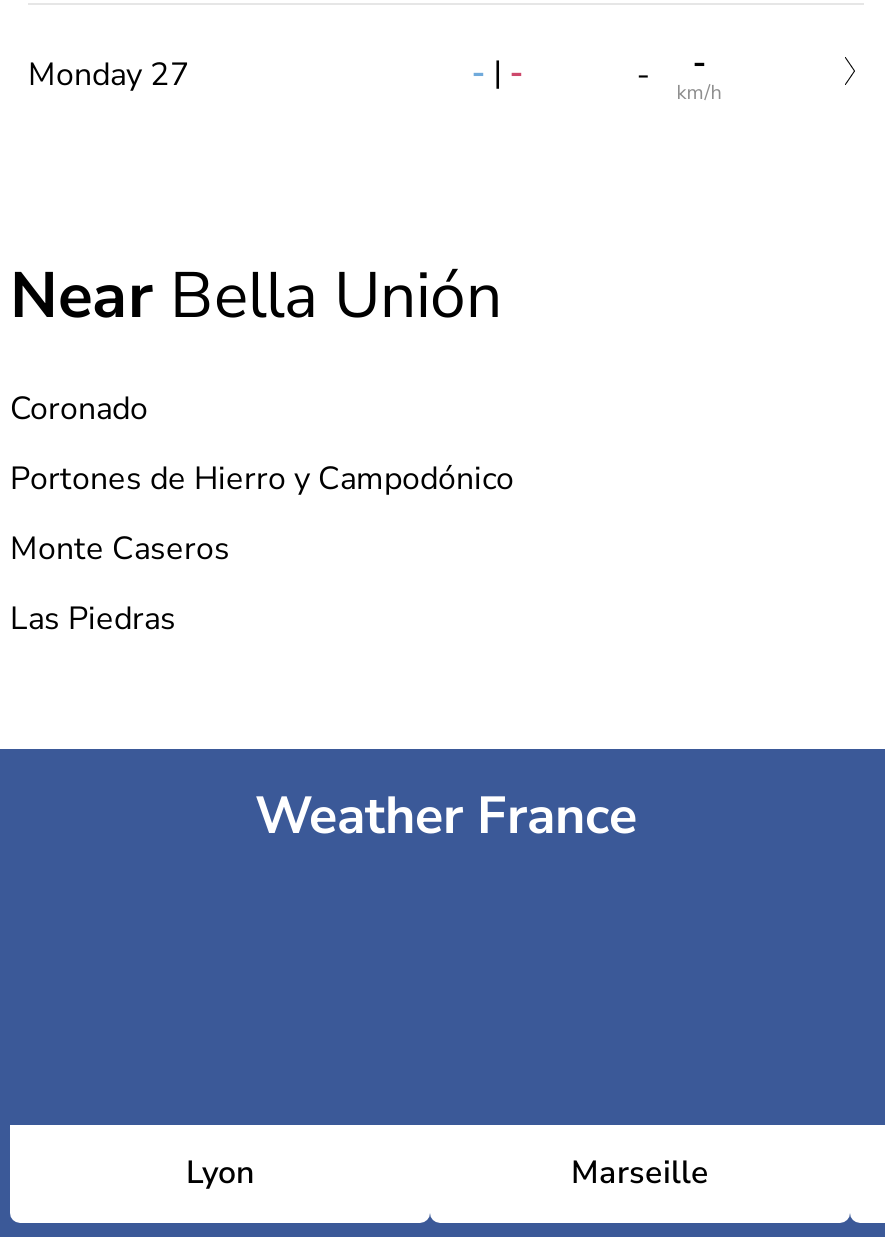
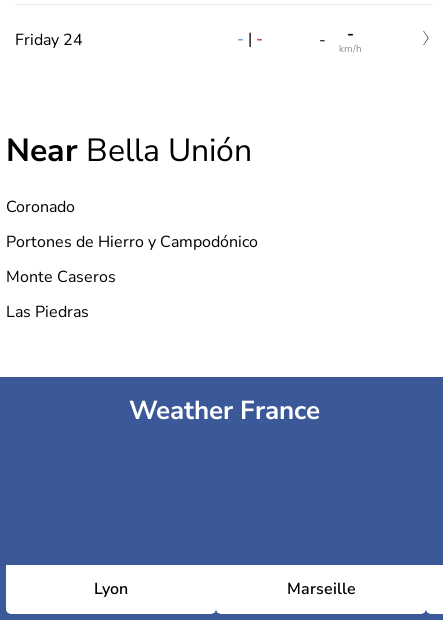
- Monday 27
+ Friday 24
